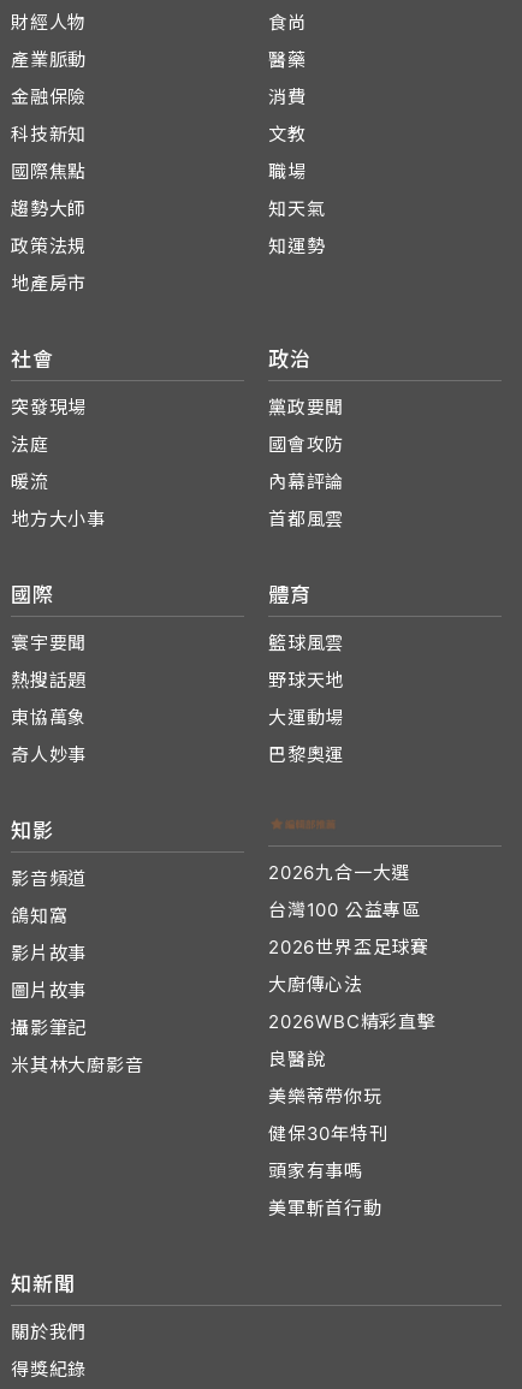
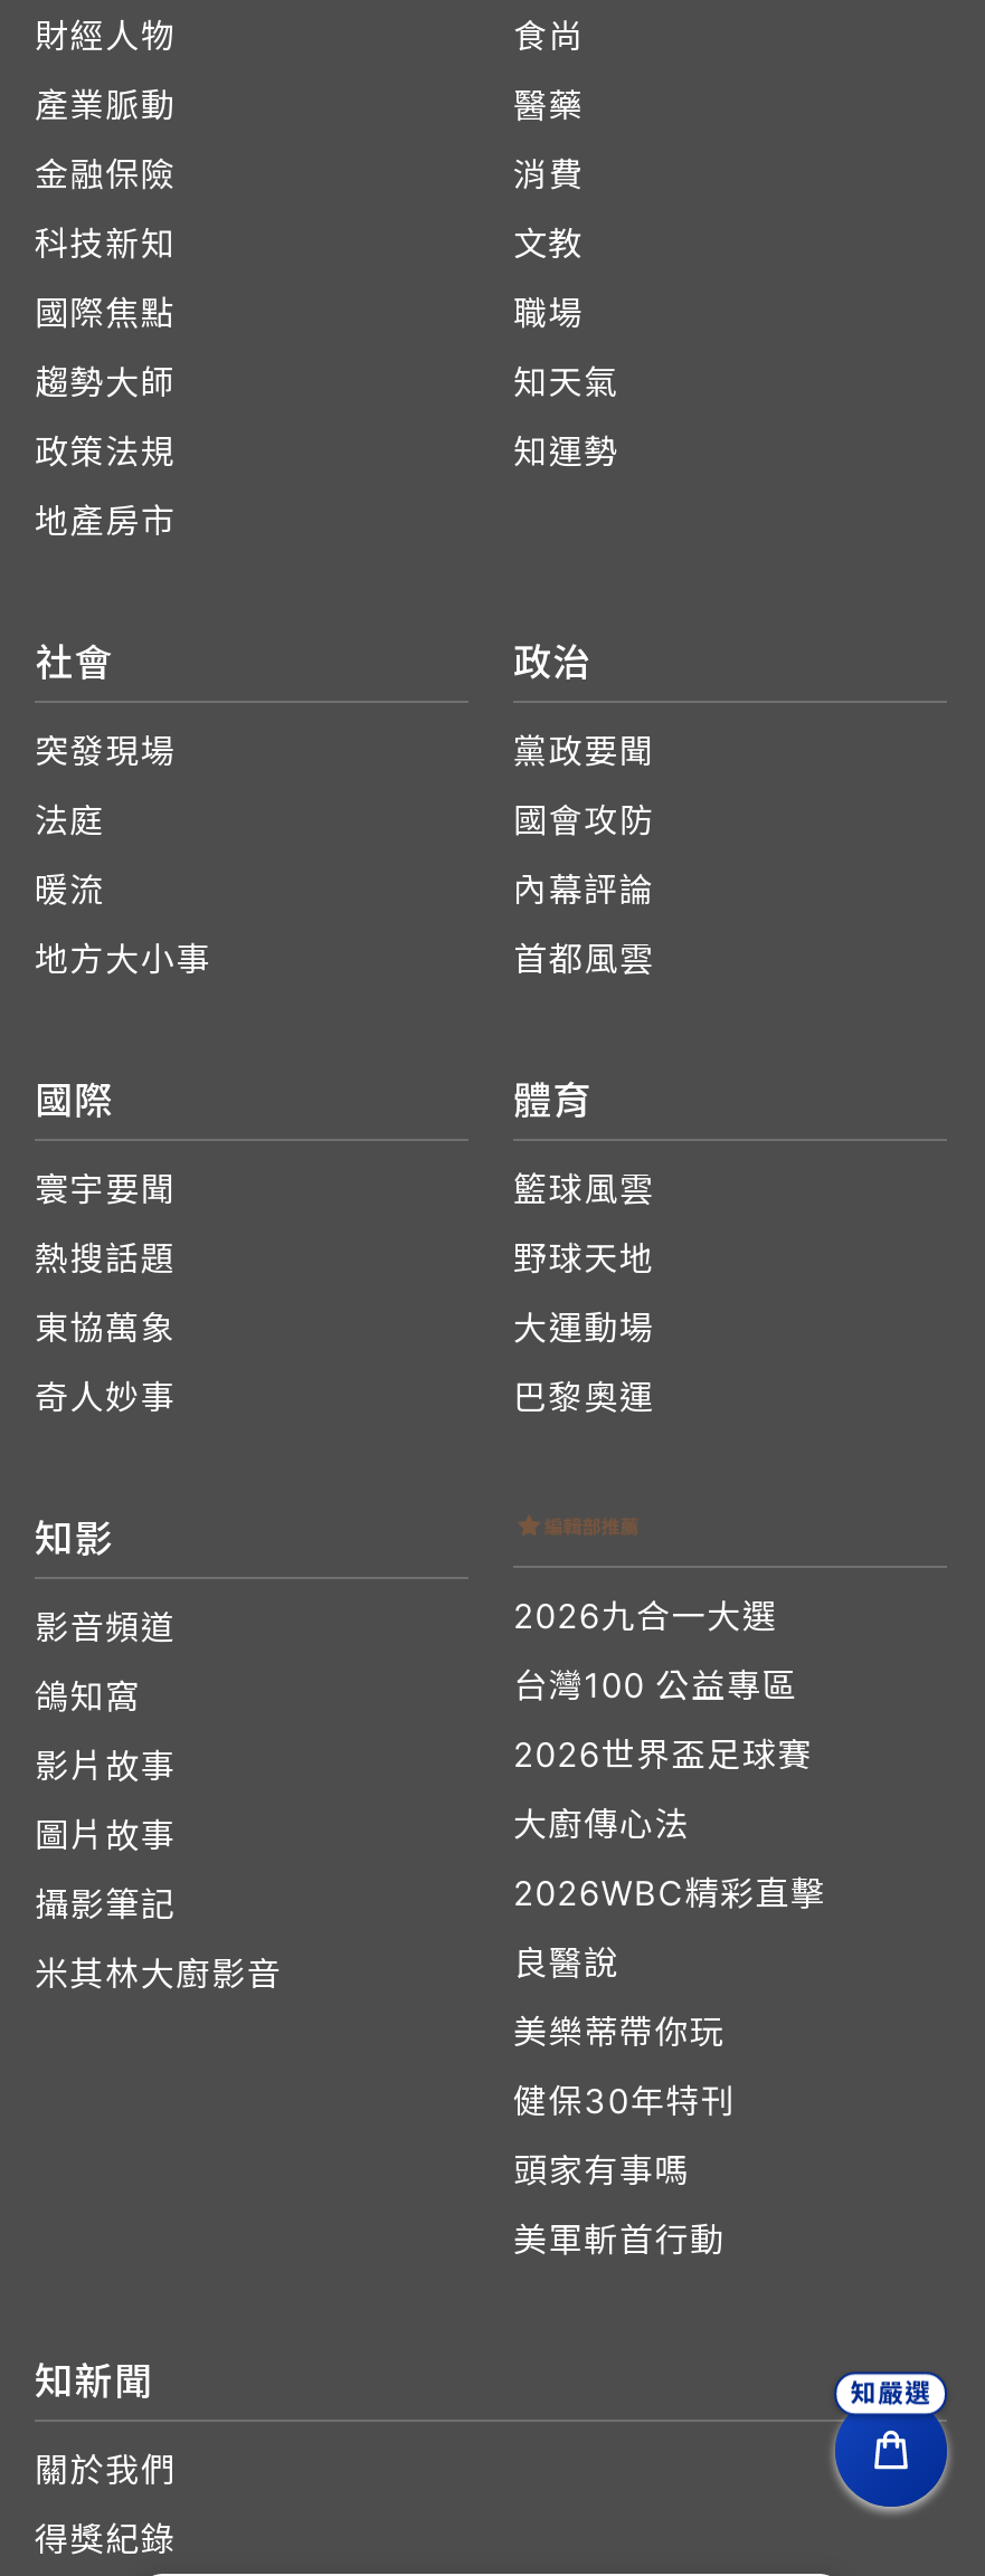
+ [image]

+ 知嚴選
